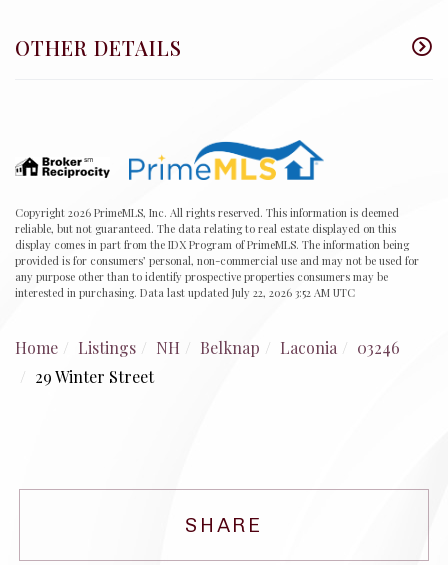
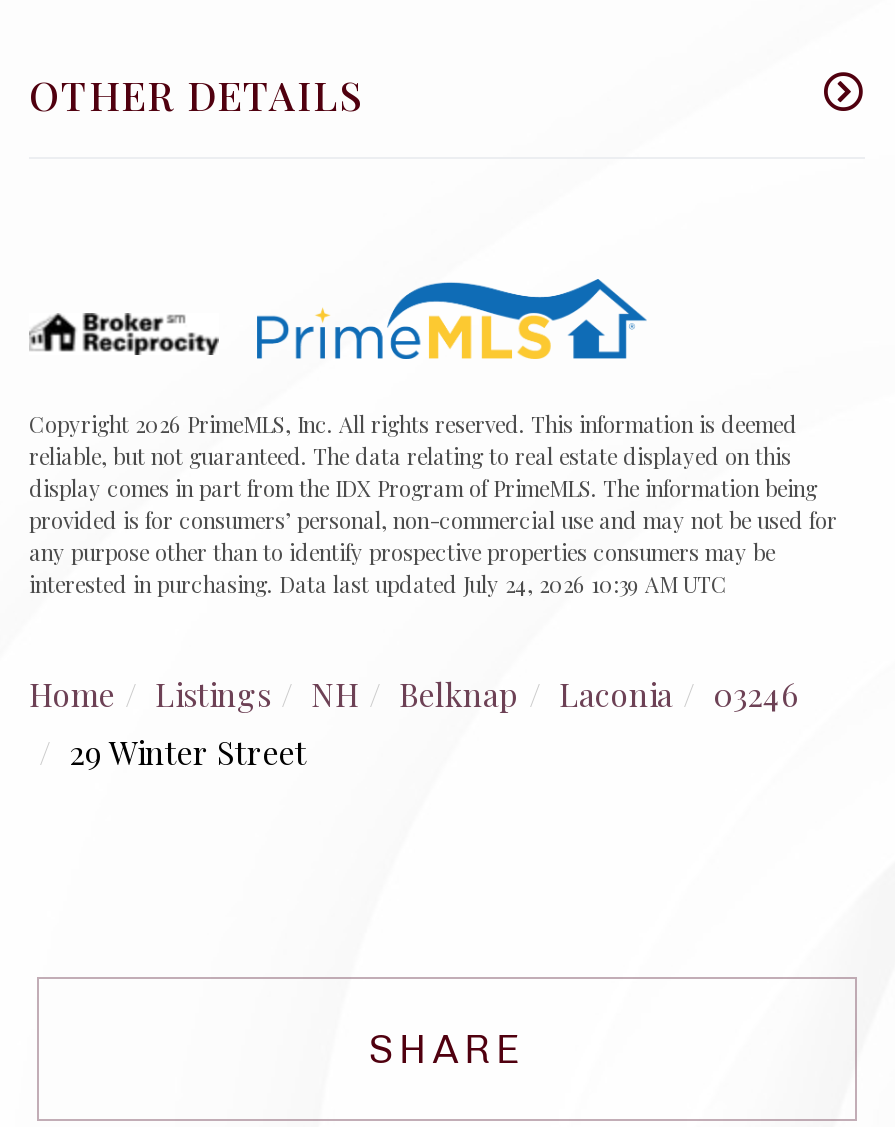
- interested in purchasing. Data last updated July 22, 2026 3:52 AM UTC
+ interested in purchasing. Data last updated July 24, 2026 10:39 AM UTC
